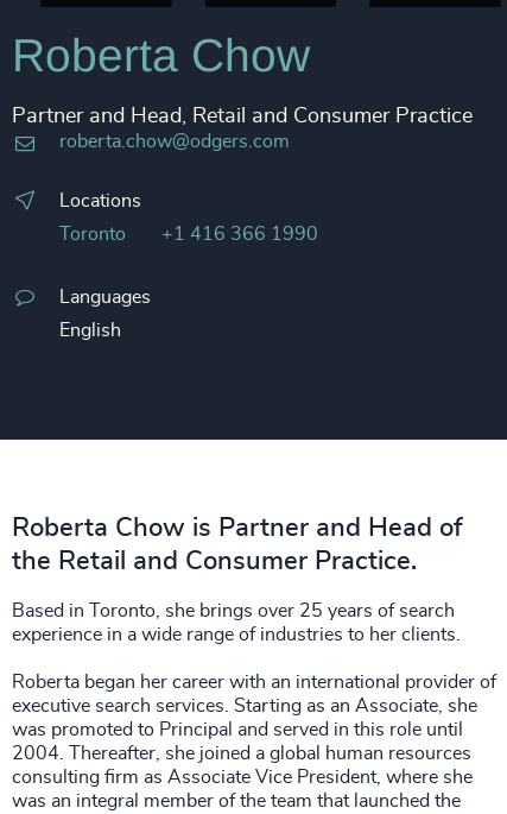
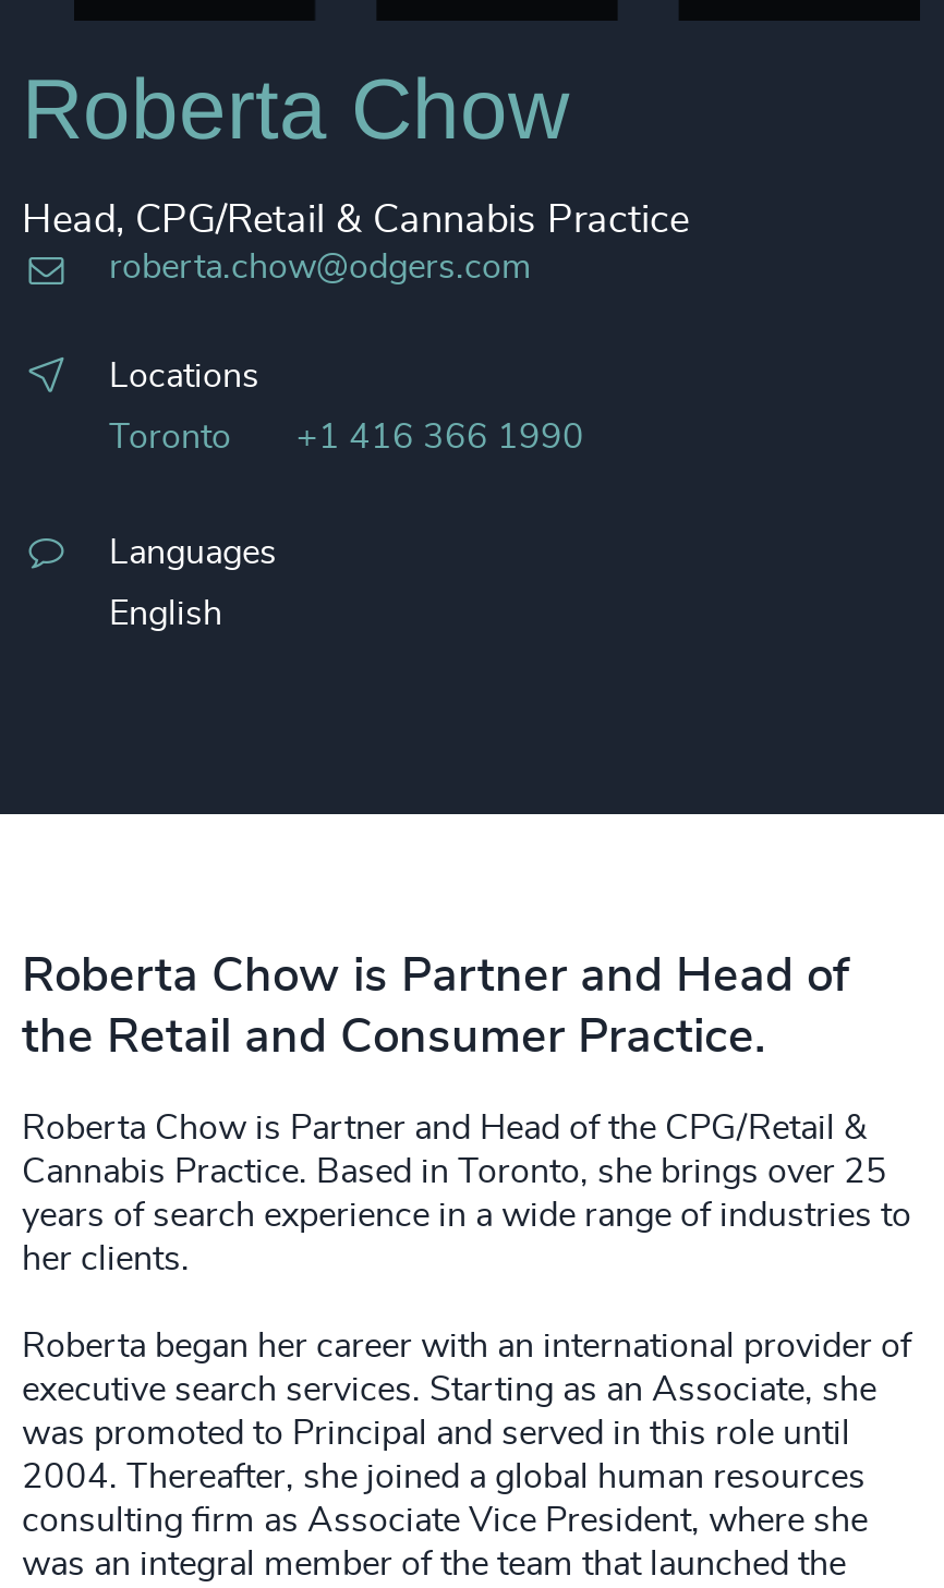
- Partner and Head, Retail and Consumer Practice
+ Head, CPG/Retail & Cannabis Practice

- Based in Toronto, she brings over 25 years of search
- experience in a wide range of industries to her clients.
+ Roberta Chow is Partner and Head of the CPG/Retail &
+ Cannabis Practice. Based in Toronto, she brings over 25
+ years of search experience in a wide range of industries to
+ her clients.
